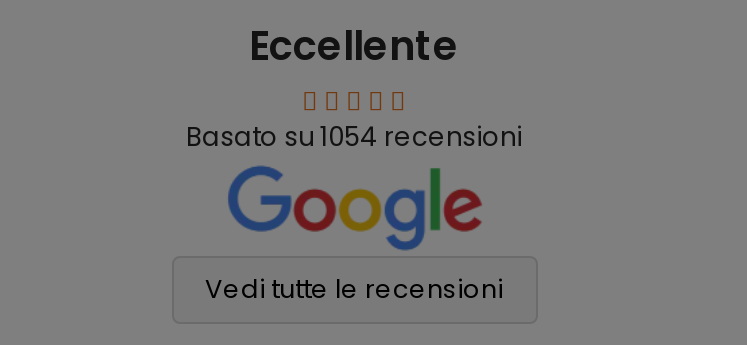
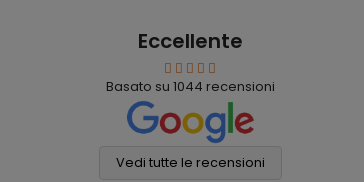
- Basato su 1054 recensioni
+ Basato su 1044 recensioni
